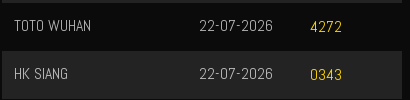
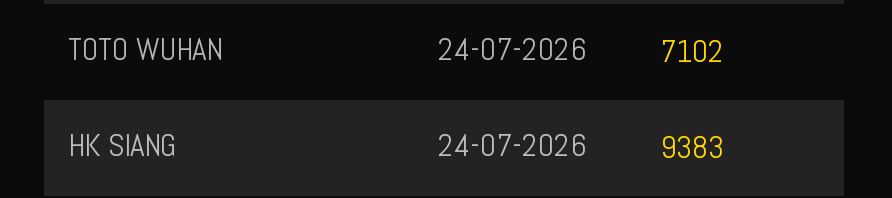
- 22-07-2026
+ 24-07-2026

- 4272
+ 7102

- 22-07-2026
+ 24-07-2026

- 0343
+ 9383
